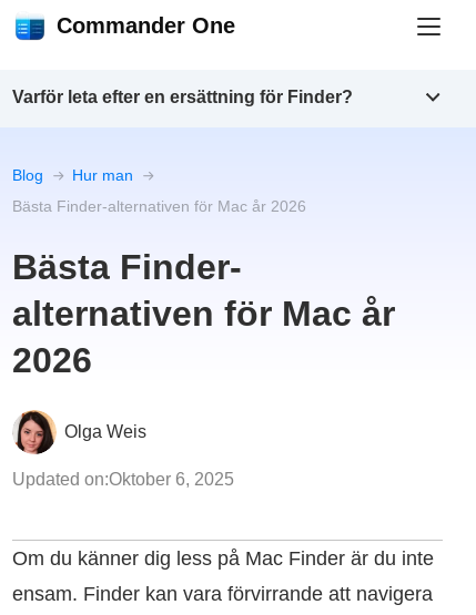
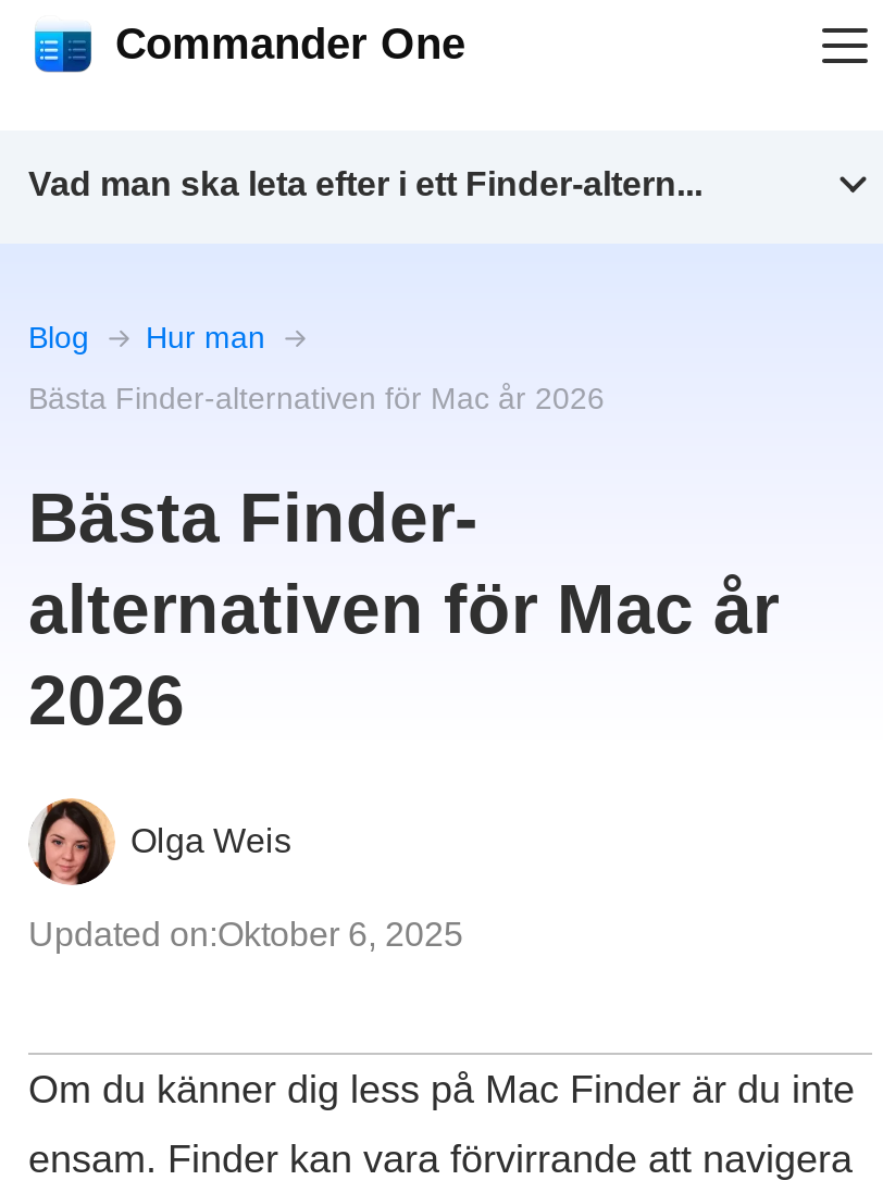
- Varför leta efter en ersättning för Finder?
+ Vad man ska leta efter i ett Finder-altern...
